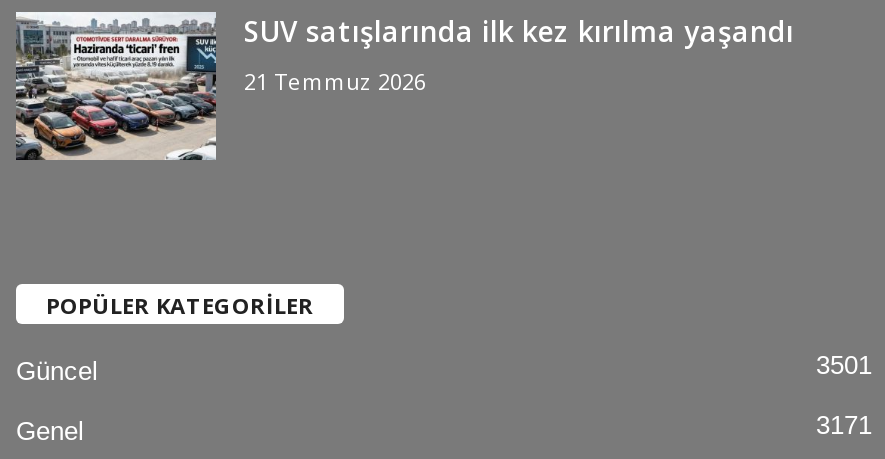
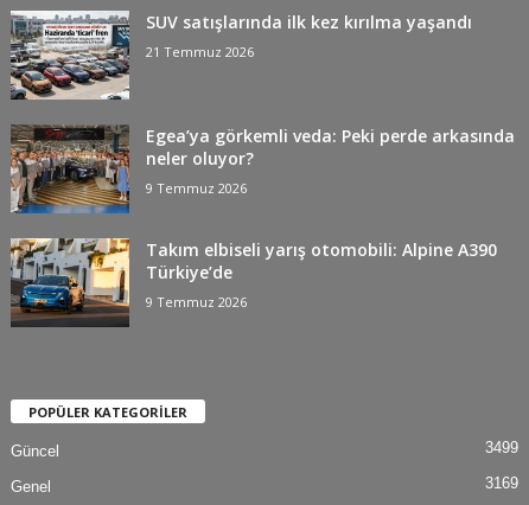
+ [image]
+ Egea’ya görkemli veda: Peki perde arkasında
+ neler oluyor?
+ 9 Temmuz 2026
+ Takım elbiseli yarış otomobili: Alpine A390
+ Türkiye’de
+ 9 Temmuz 2026

+ [image]

- 3501
+ 3499

- 3171
+ 3169
